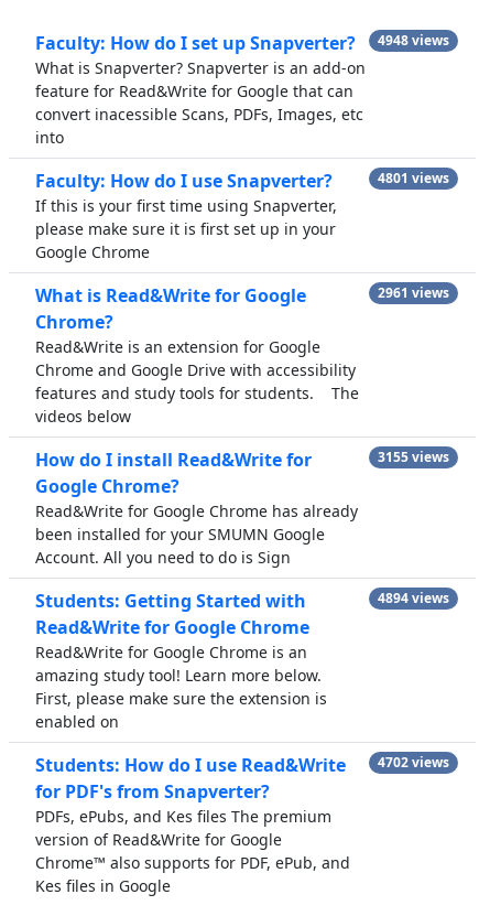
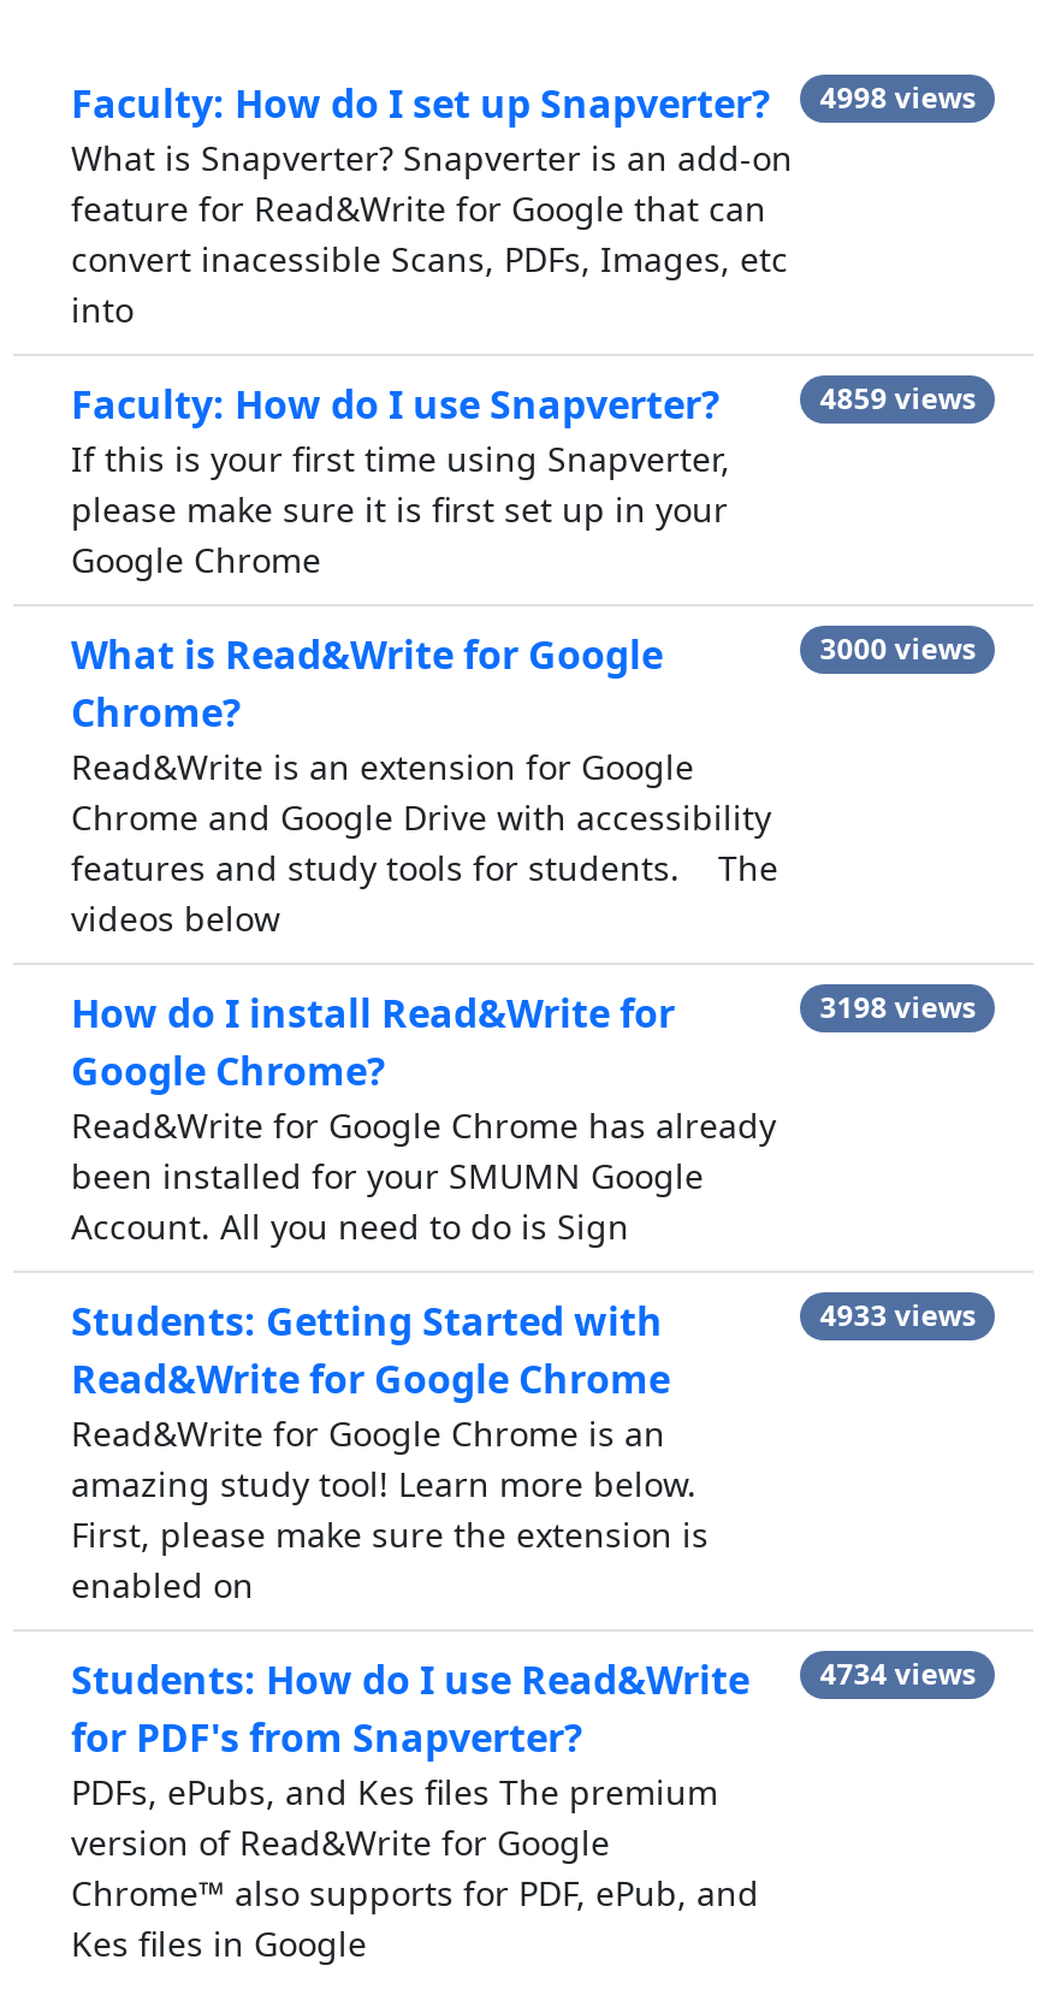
- Faculty: How do I set up Snapverter? 4948 views
+ Faculty: How do I set up Snapverter? 4998 views

- 4801 views
+ 4859 views

- 2961 views
+ 3000 views

- 3155 views
+ 3198 views

- 4894 views
+ 4933 views

- Students: How do I use Read&Write 4702 views
+ Students: How do I use Read&Write 4734 views
